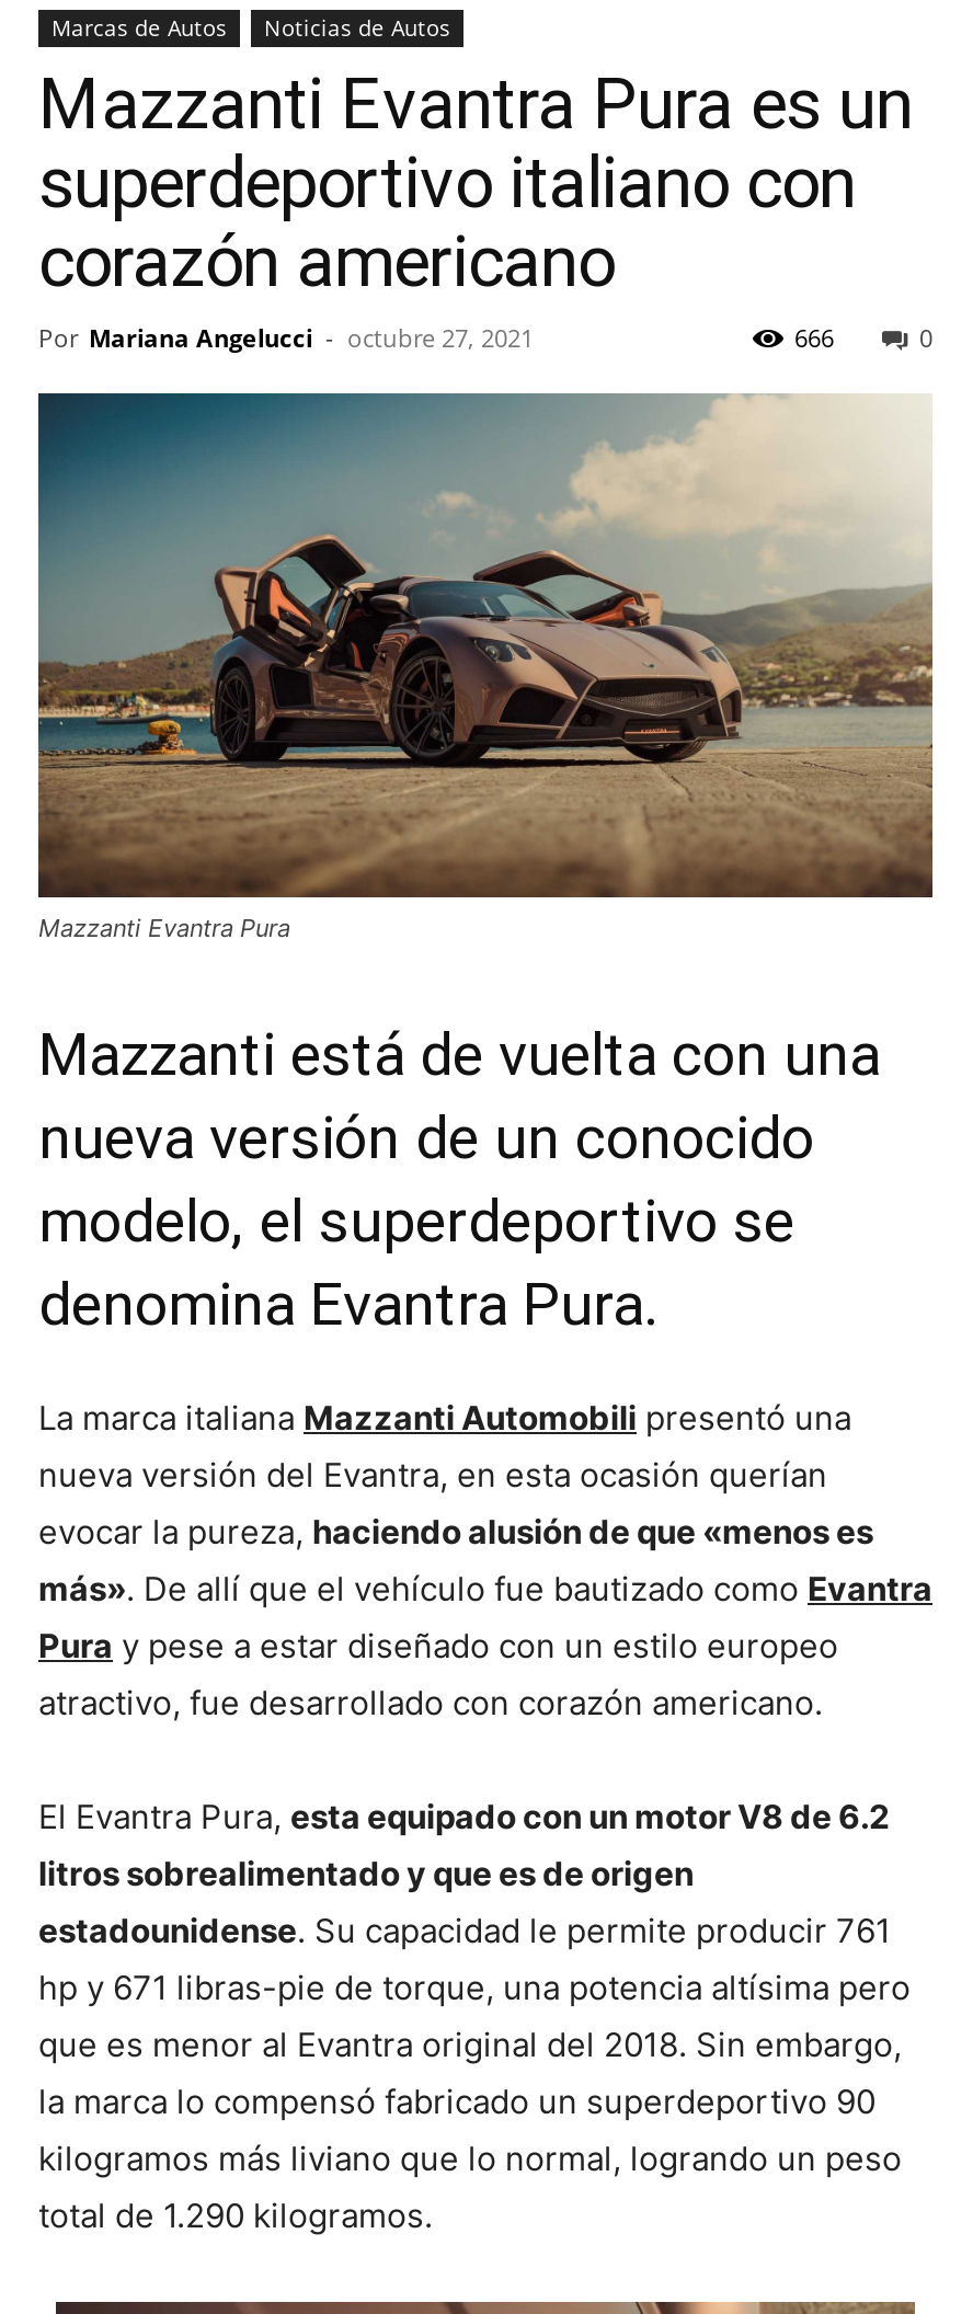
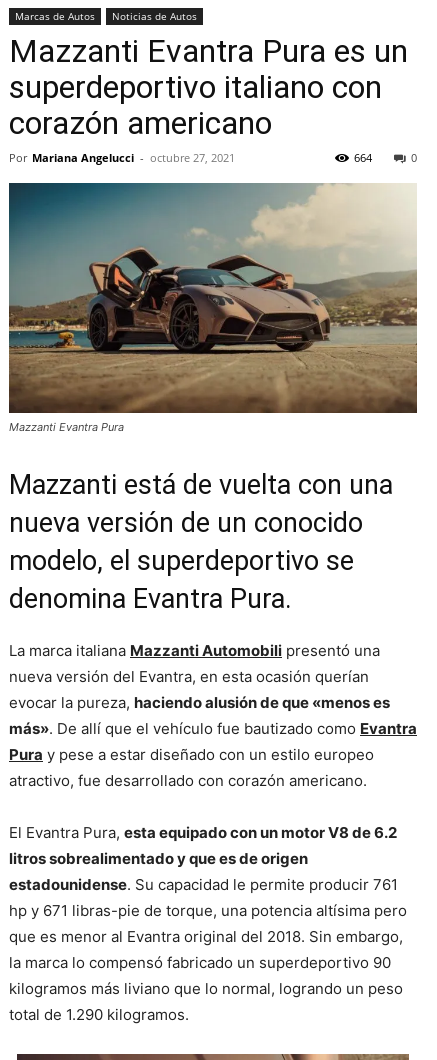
- 666
+ 664
